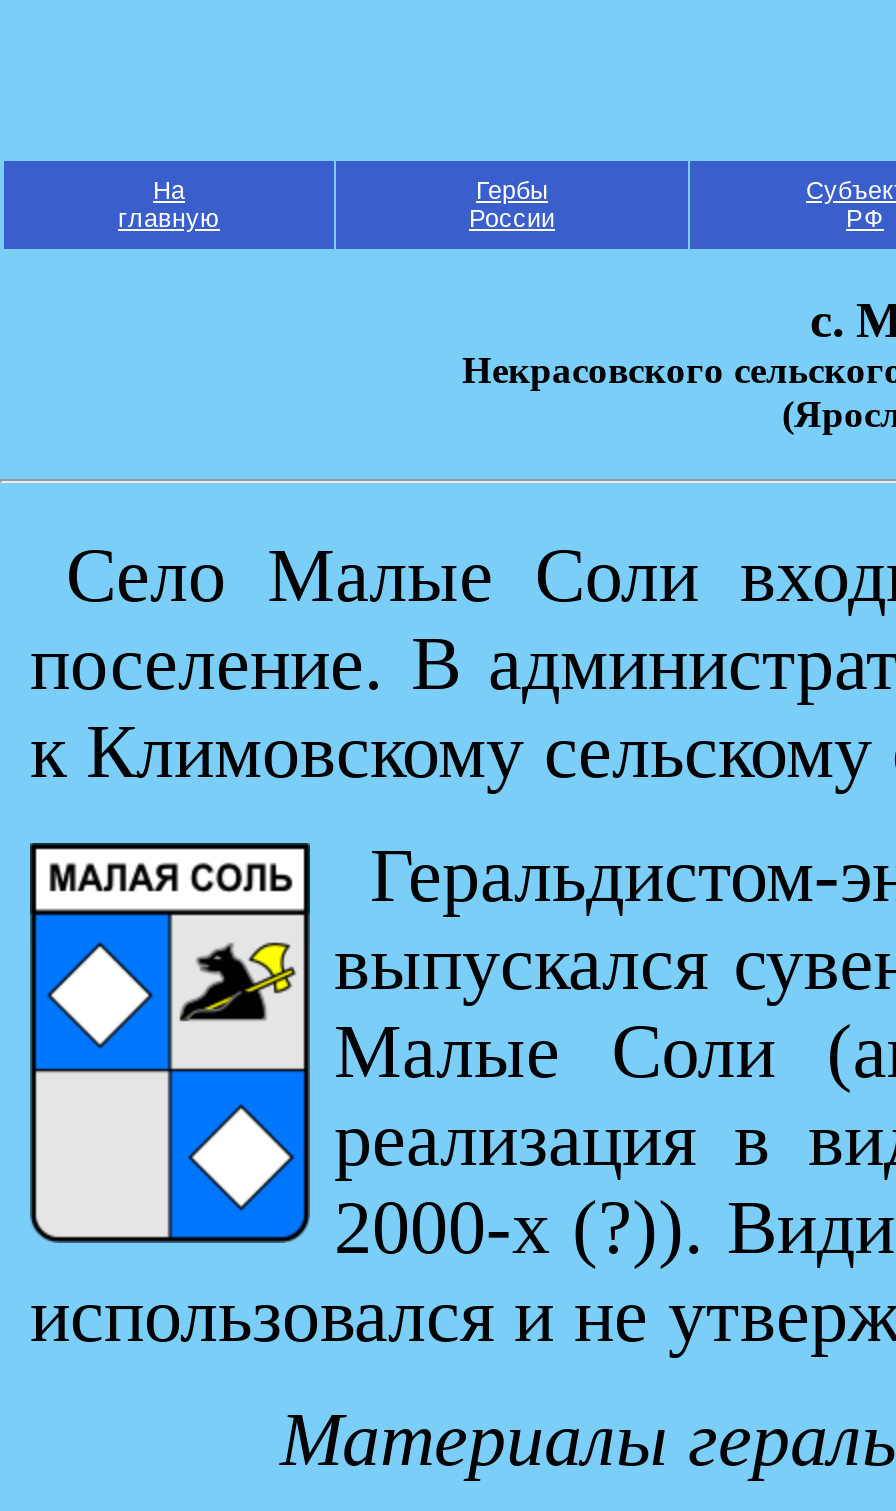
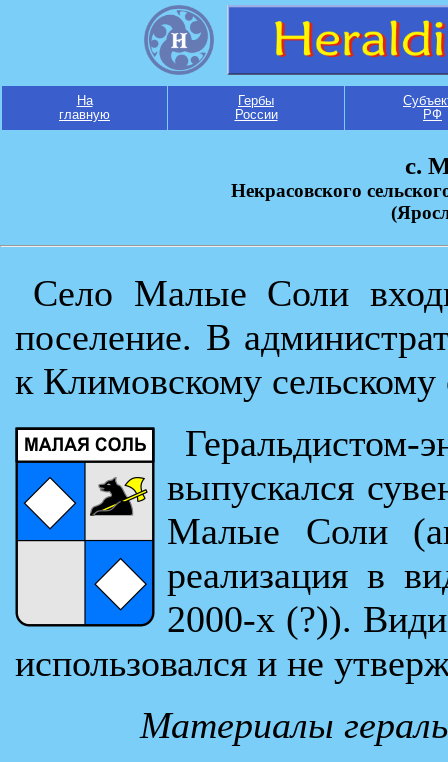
+ [image]

+ [image]
